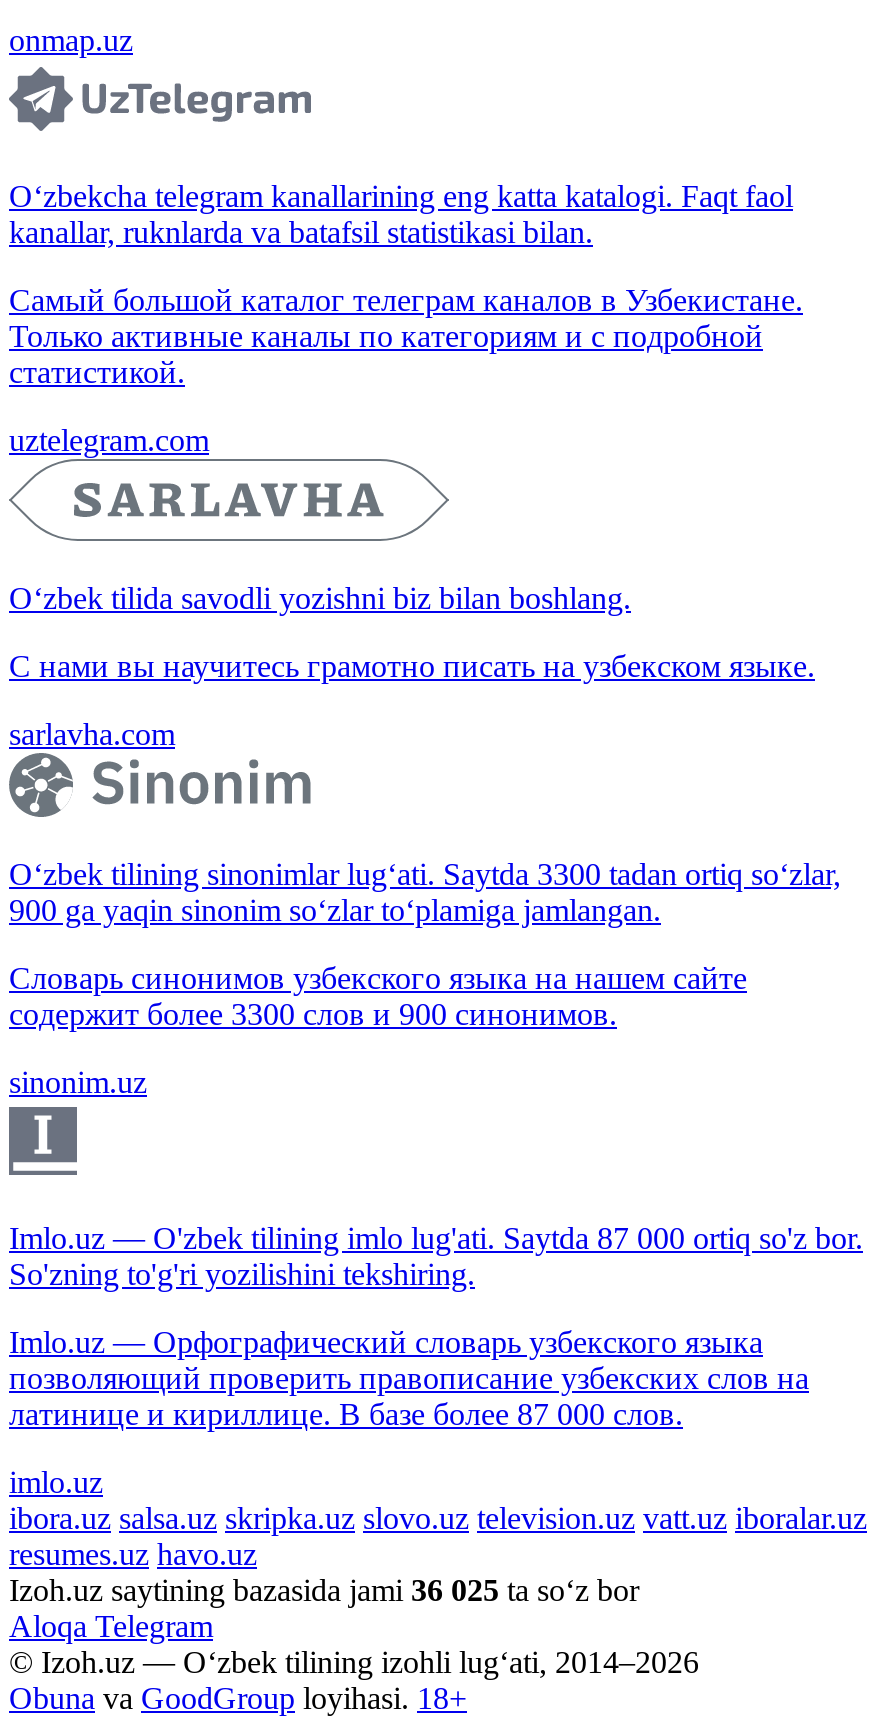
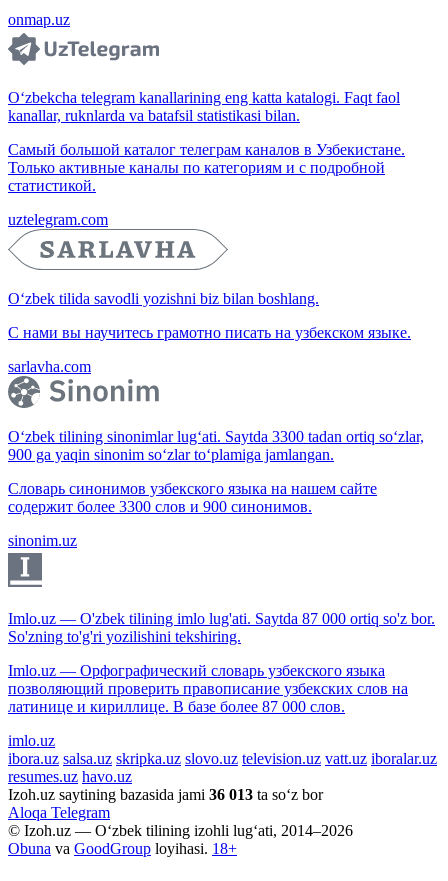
- Izoh.uz saytining bazasida jami 36 025 ta so‘z bor
+ Izoh.uz saytining bazasida jami 36 013 ta so‘z bor
